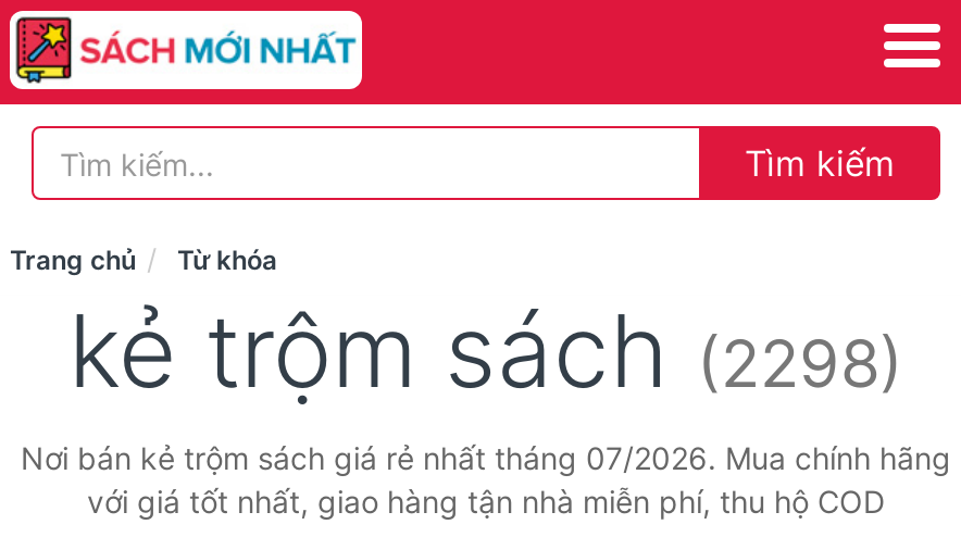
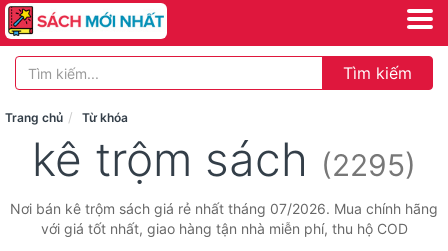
- kẻ trộm sách (2298)
+ kê trộm sách (2295)

- Nơi bán kẻ trộm sách giá rẻ nhất tháng 07/2026. Mua chính hãng
+ Nơi bán kê trộm sách giá rẻ nhất tháng 07/2026. Mua chính hãng
